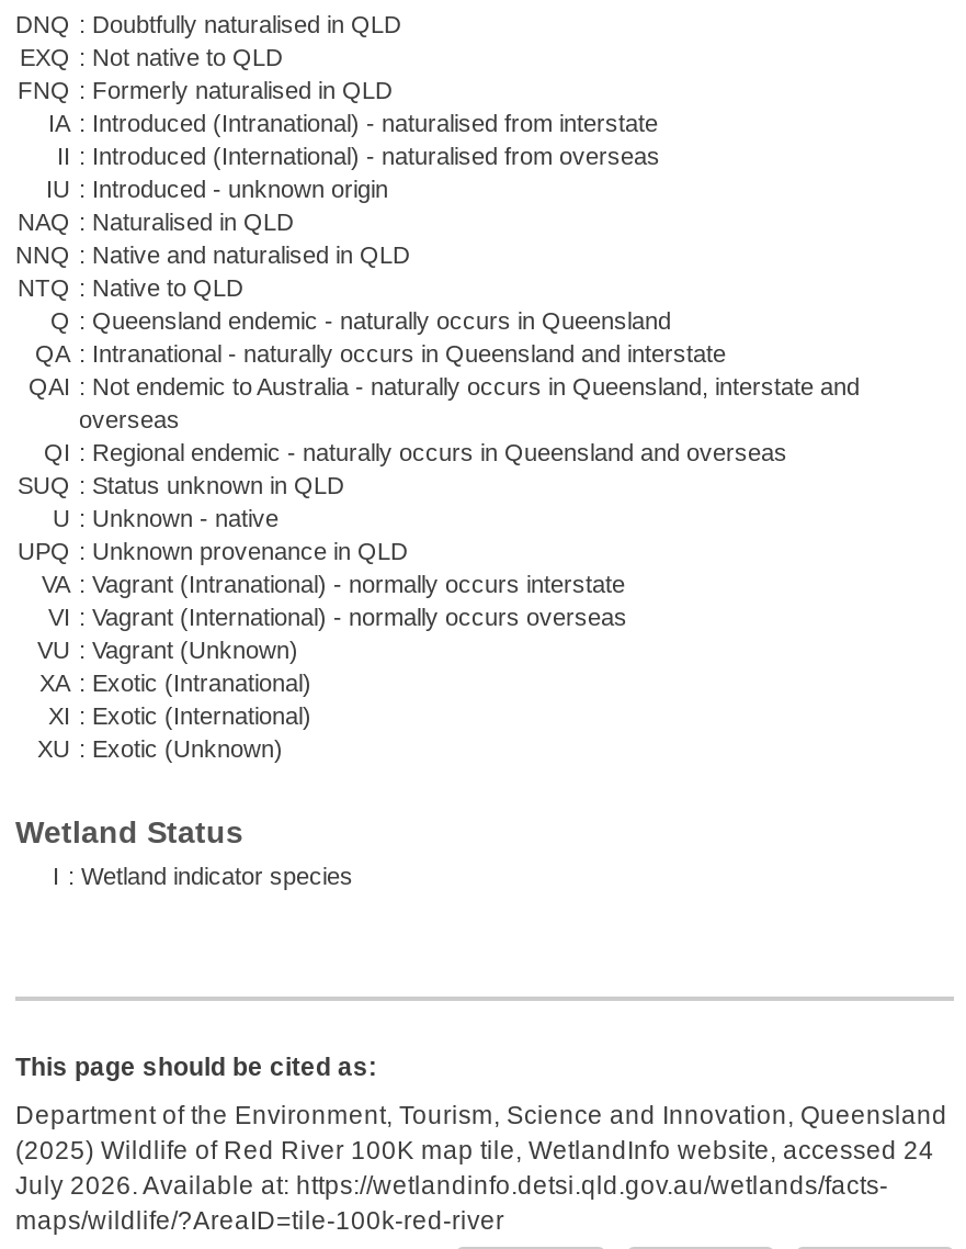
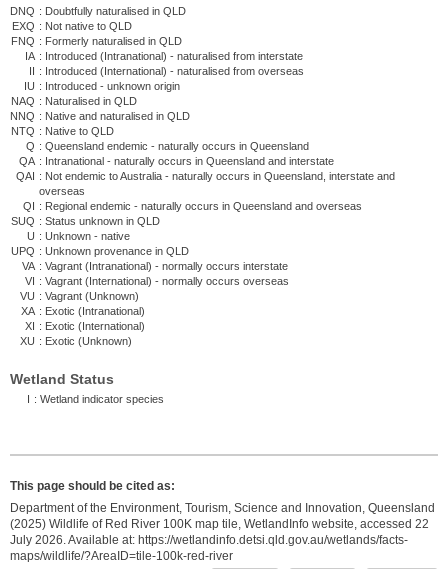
- (2025) Wildlife of Red River 100K map tile, WetlandInfo website, accessed 24
+ (2025) Wildlife of Red River 100K map tile, WetlandInfo website, accessed 22
